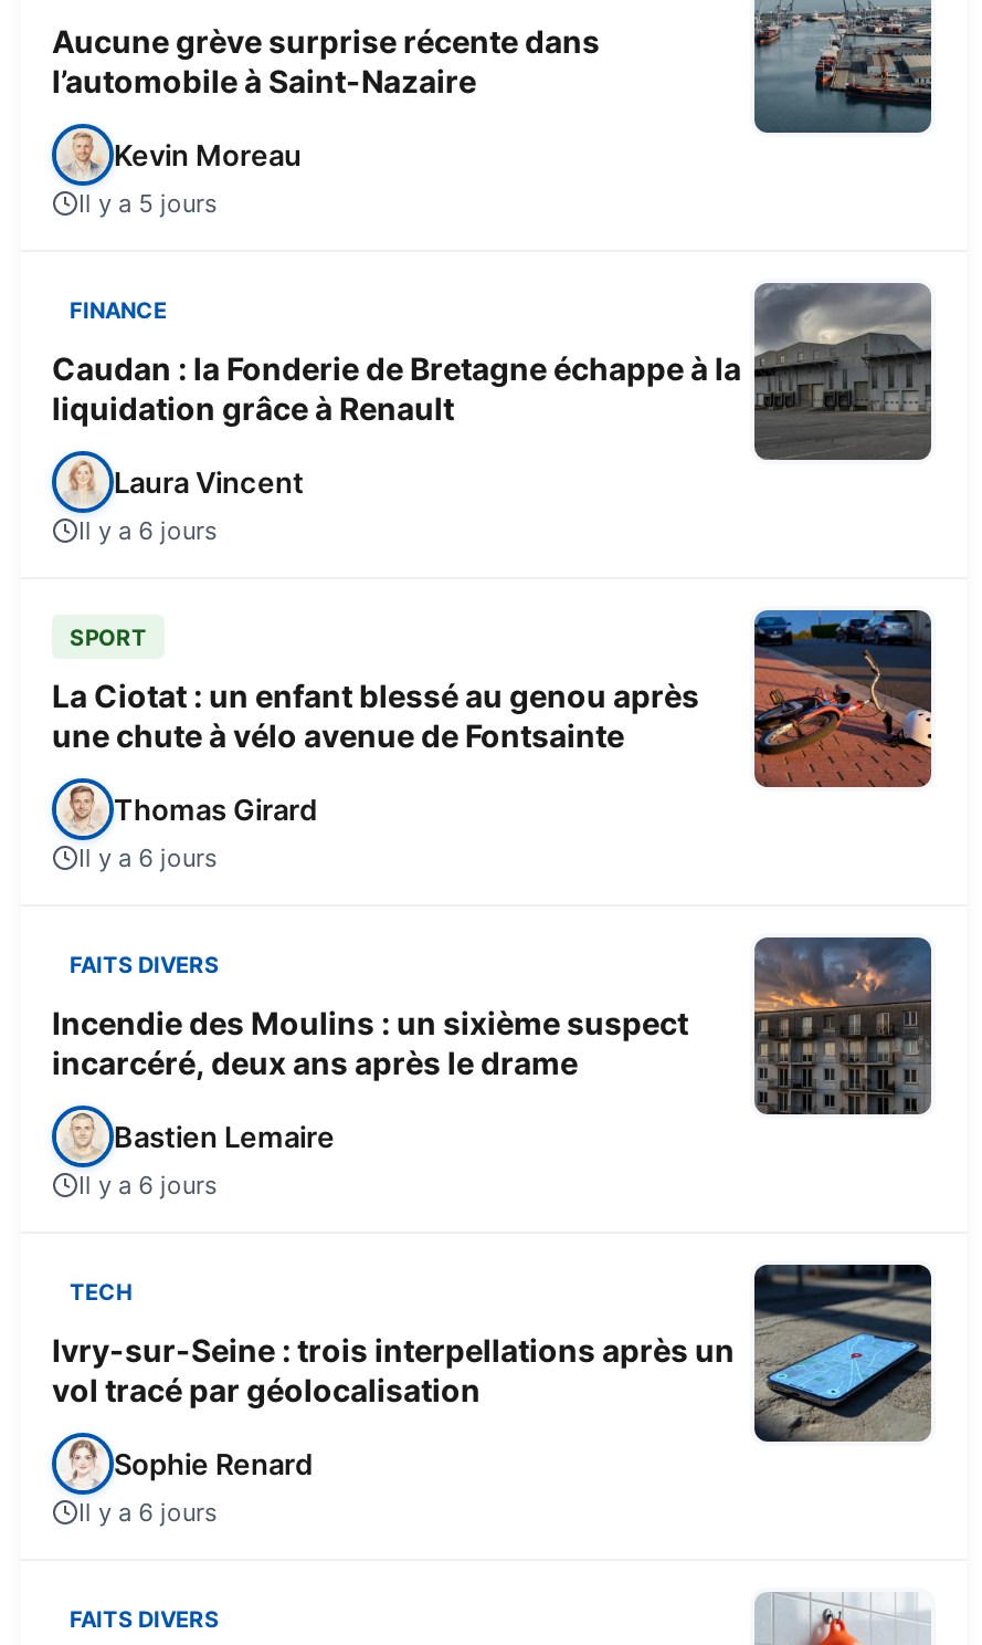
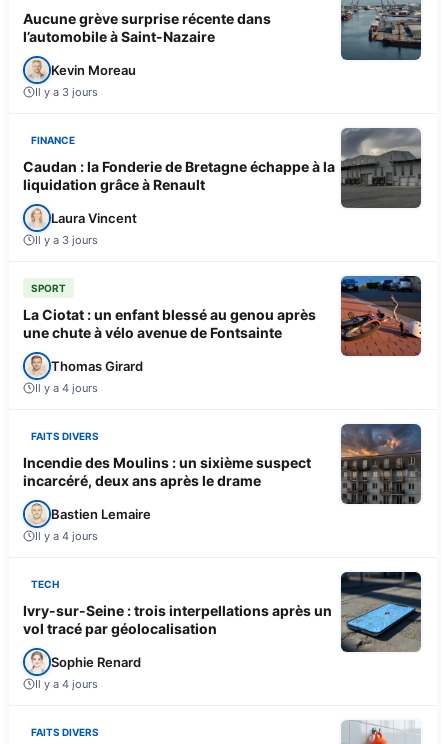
- Il y a 5 jours
+ Il y a 3 jours

- Il y a 6 jours
+ Il y a 3 jours

- Il y a 6 jours
+ Il y a 4 jours

- Il y a 6 jours
+ Il y a 4 jours

- Il y a 6 jours
+ Il y a 4 jours
